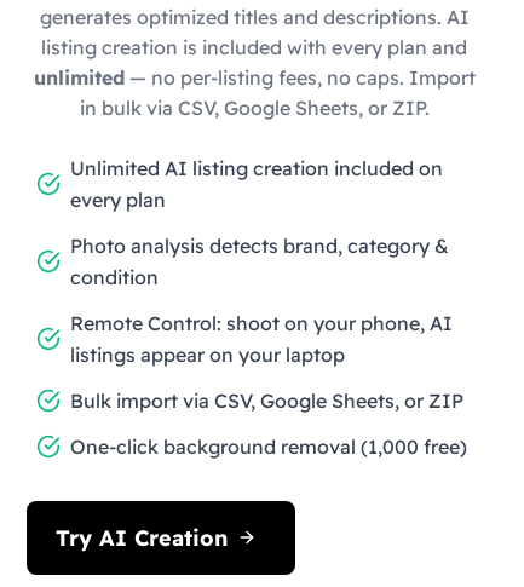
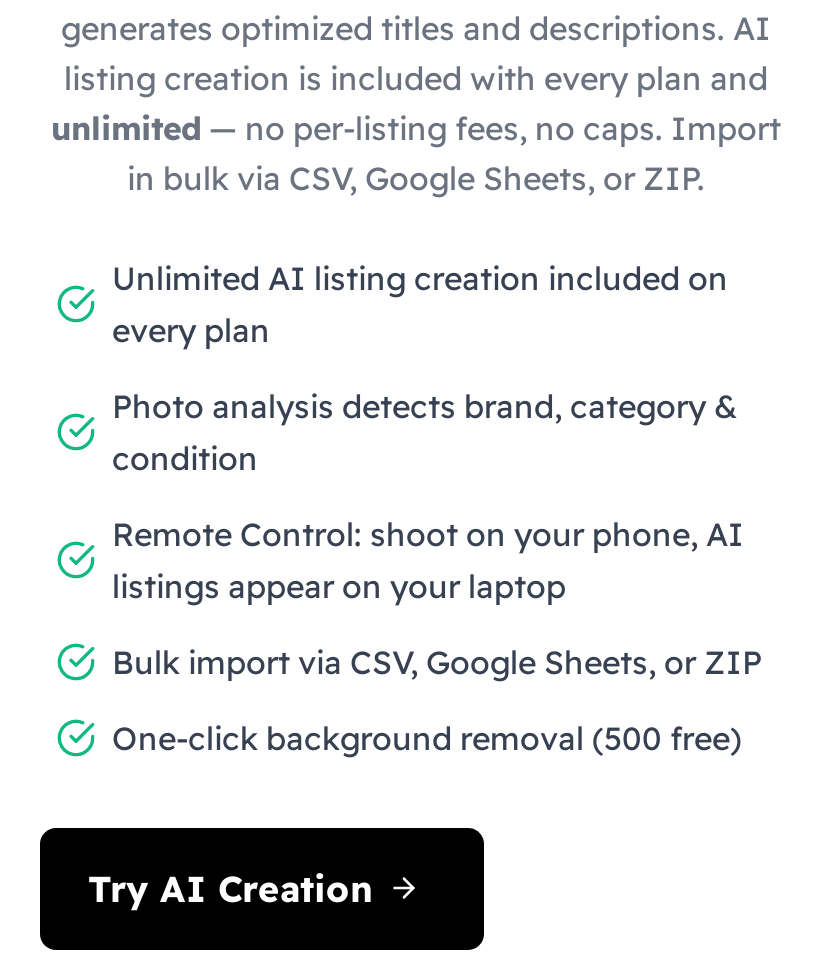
- One-click background removal (1,000 free)
+ One-click background removal (500 free)
